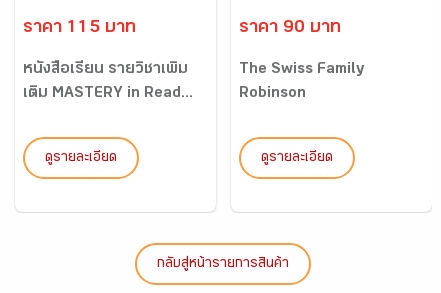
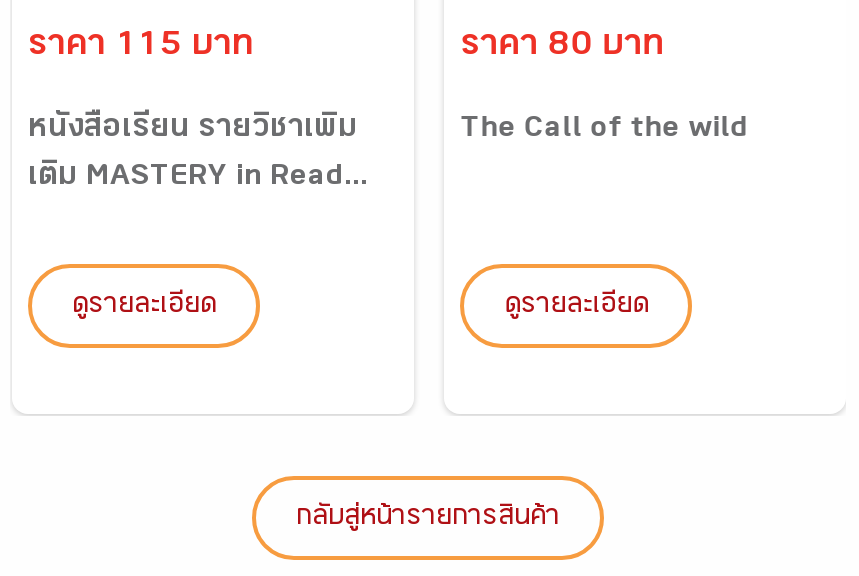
- ราคา 90 บาท
- The Swiss Family
- Robinson
+ ราคา 80 บาท
+ The Call of the wild
